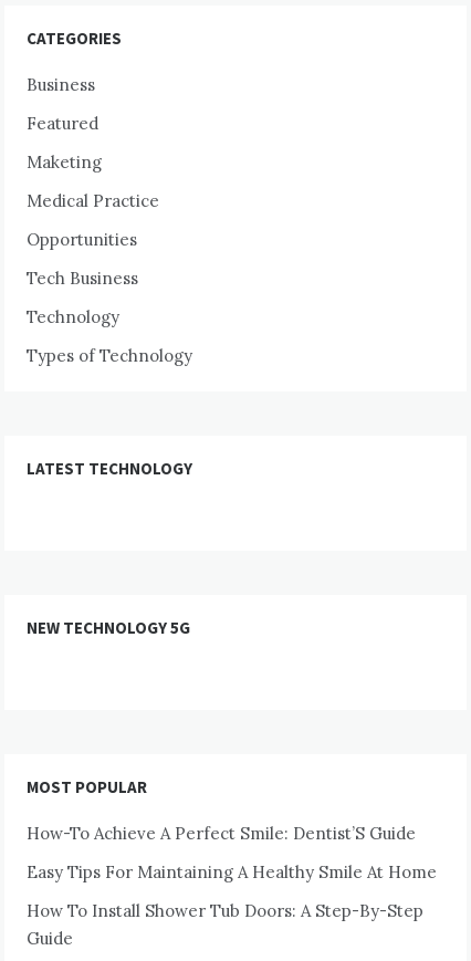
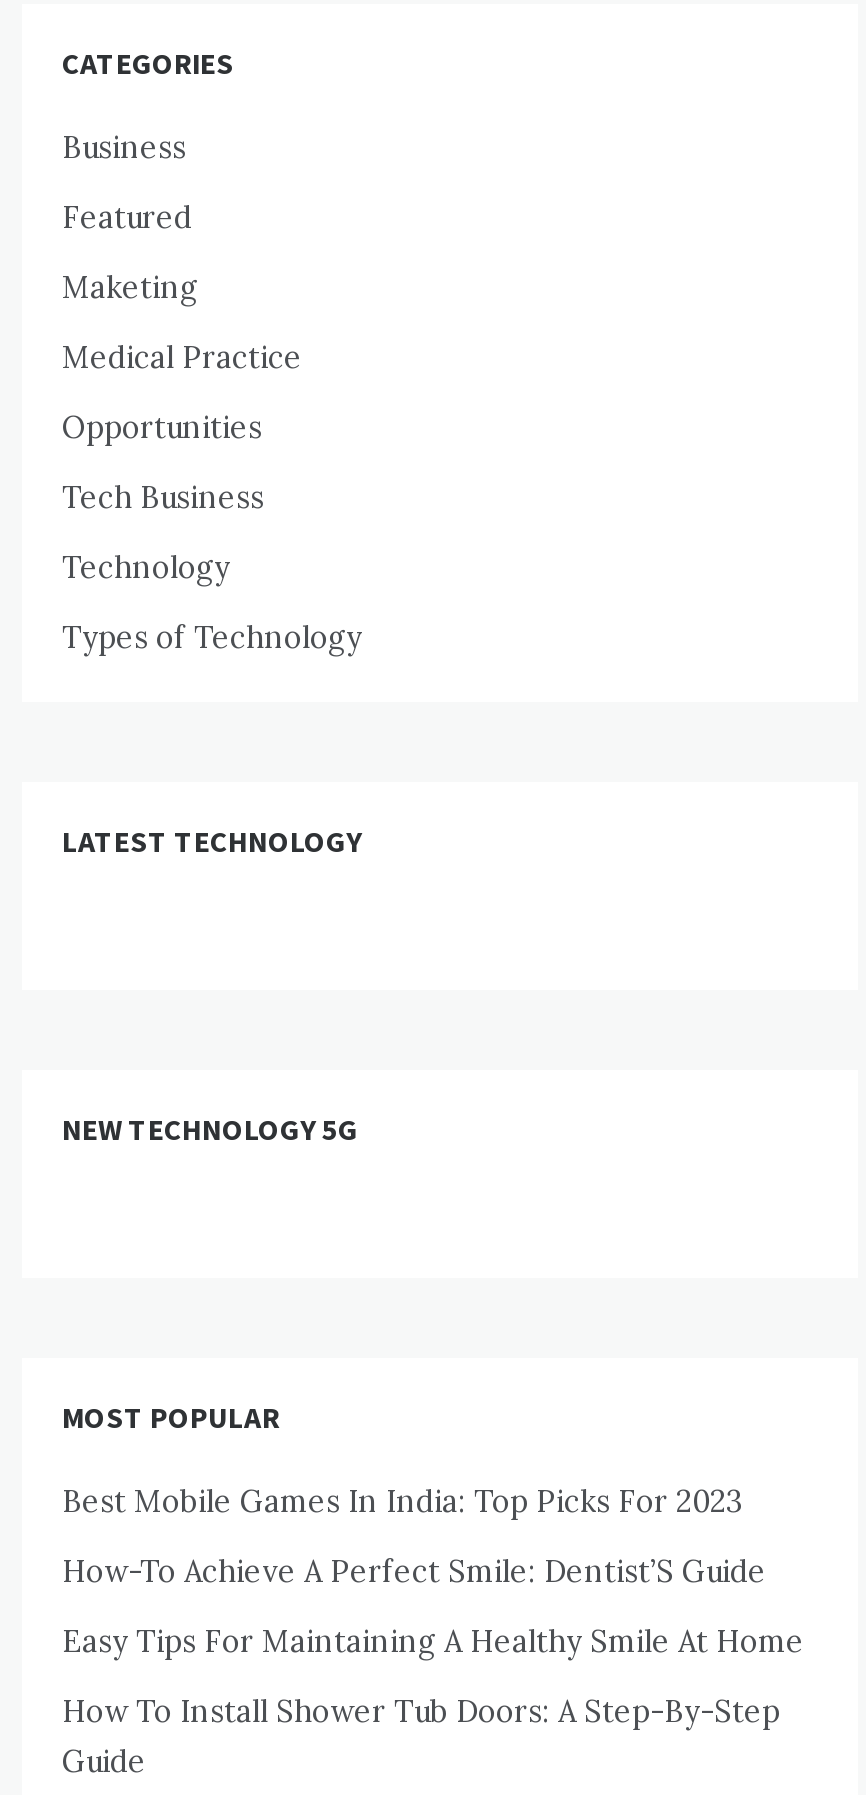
+ Best Mobile Games In India: Top Picks For 2023
